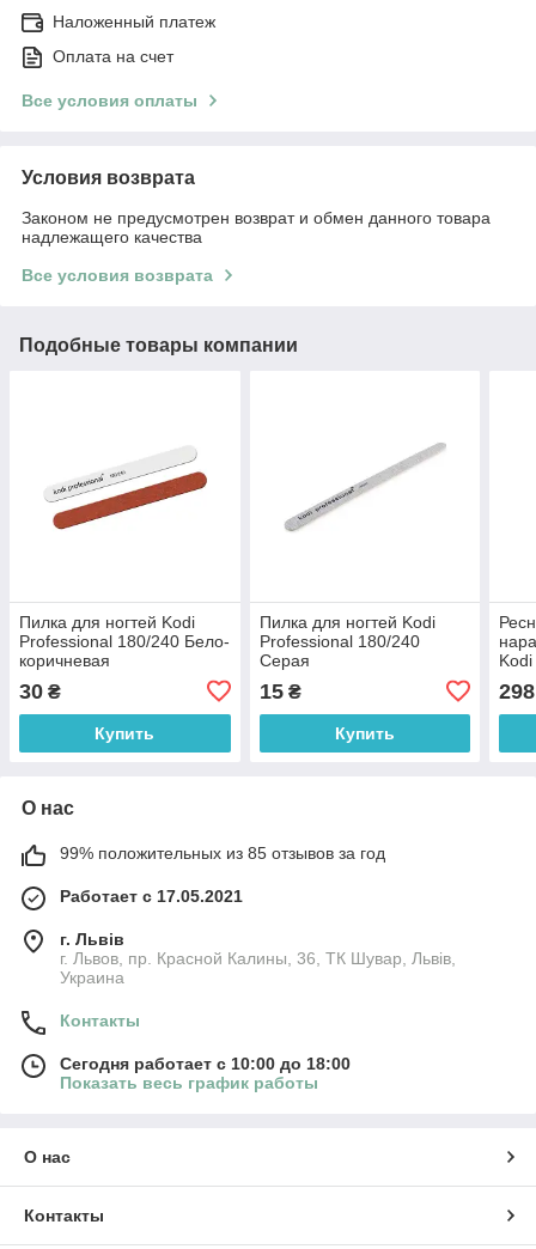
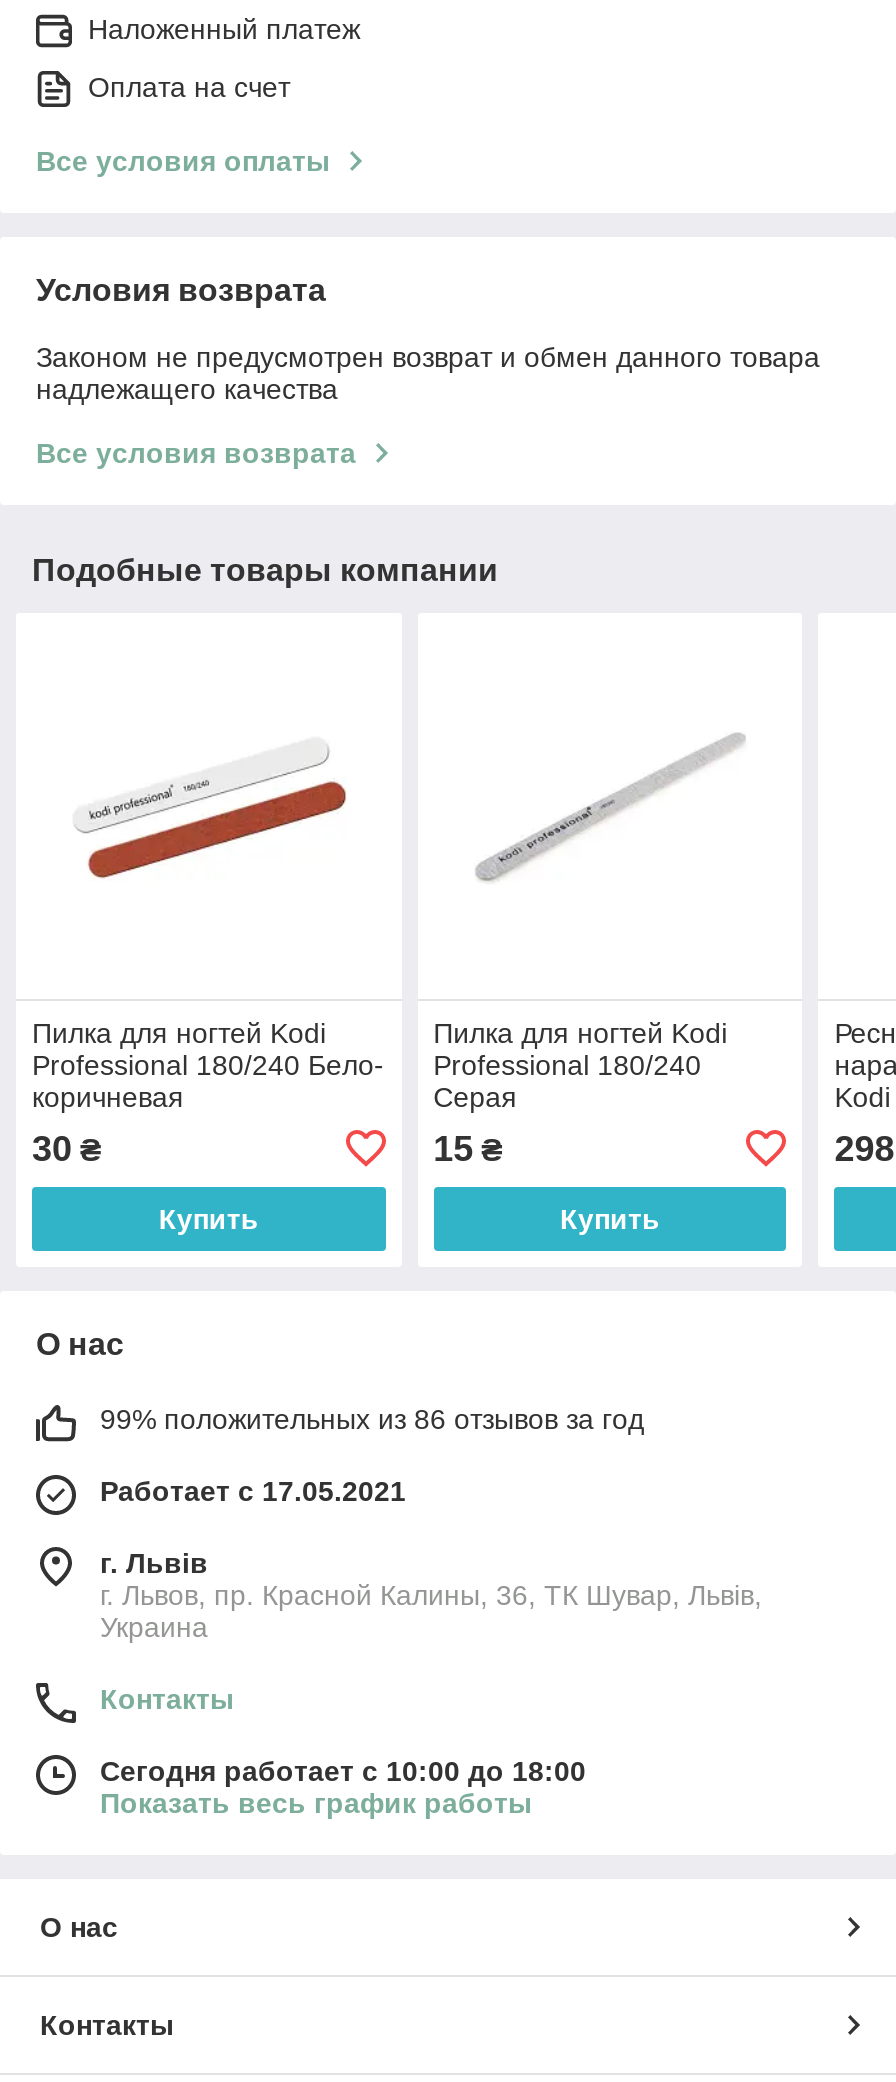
- 99% положительных из 85 отзывов за год
+ 99% положительных из 86 отзывов за год
